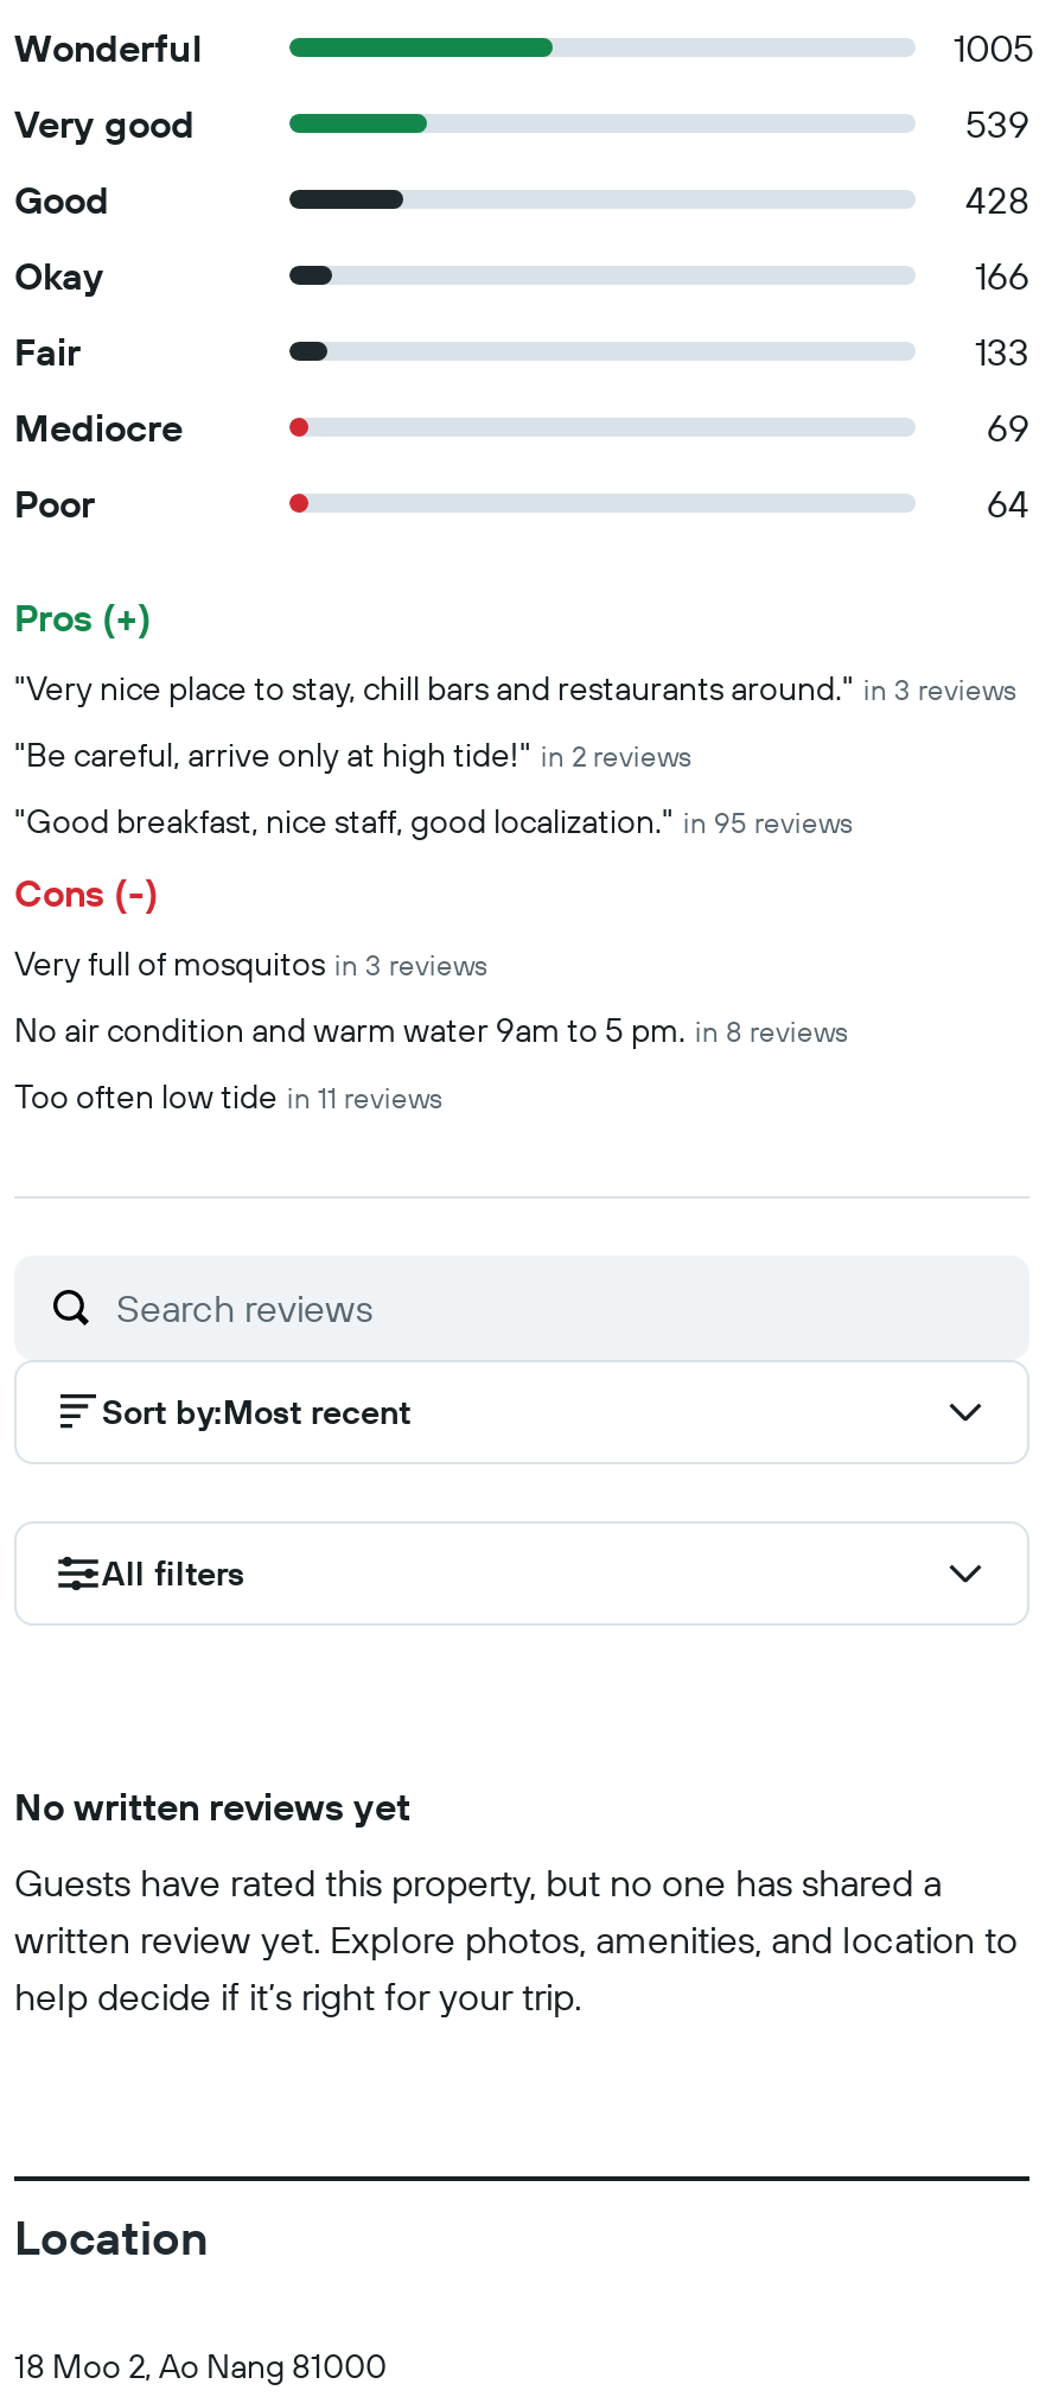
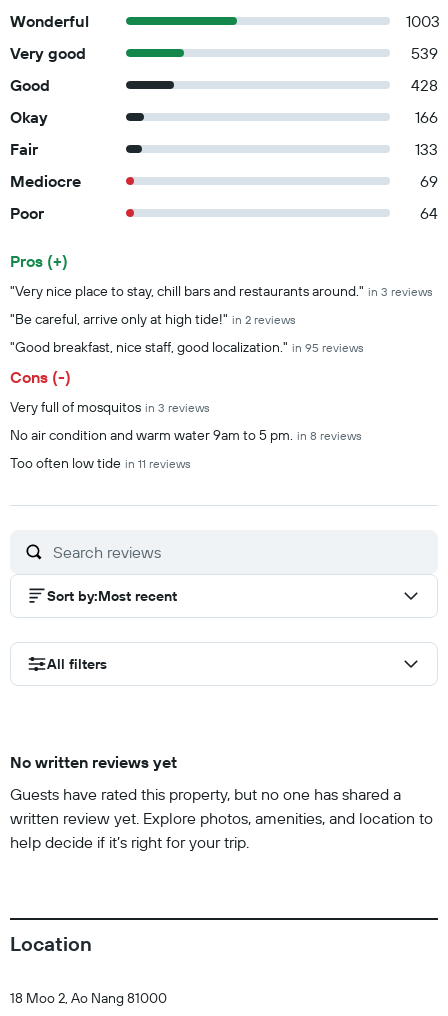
- 1005
+ 1003
